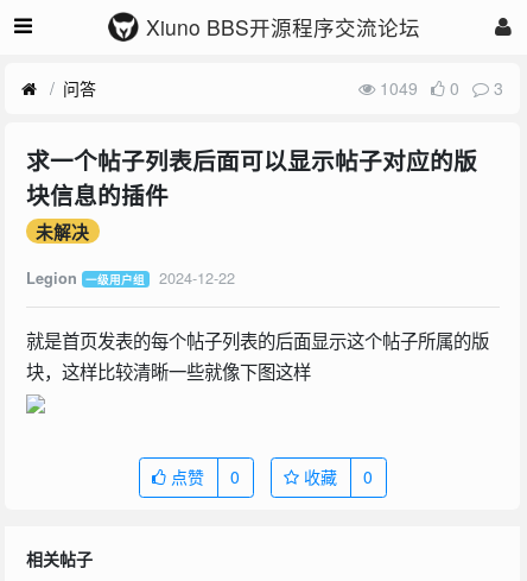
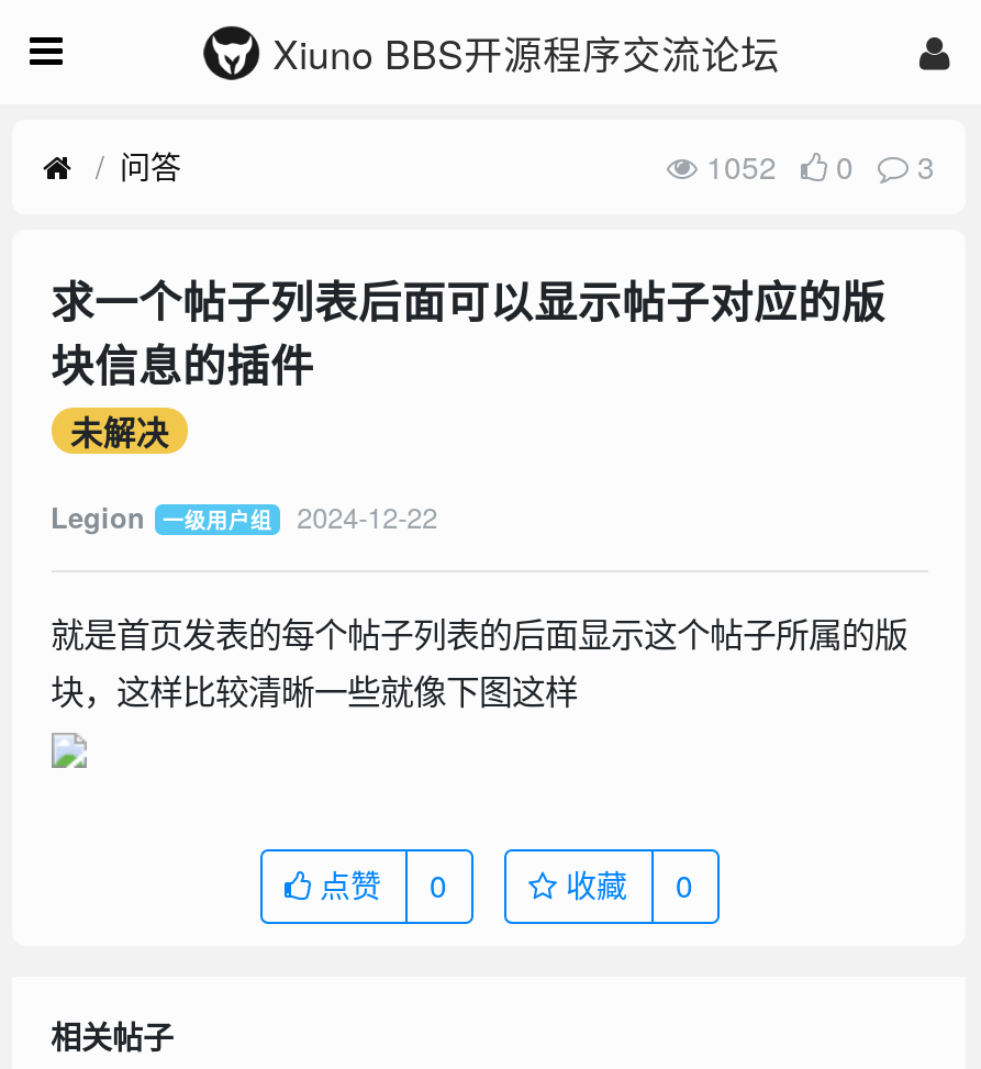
- 1049 0 3
+ 1052 0 3
